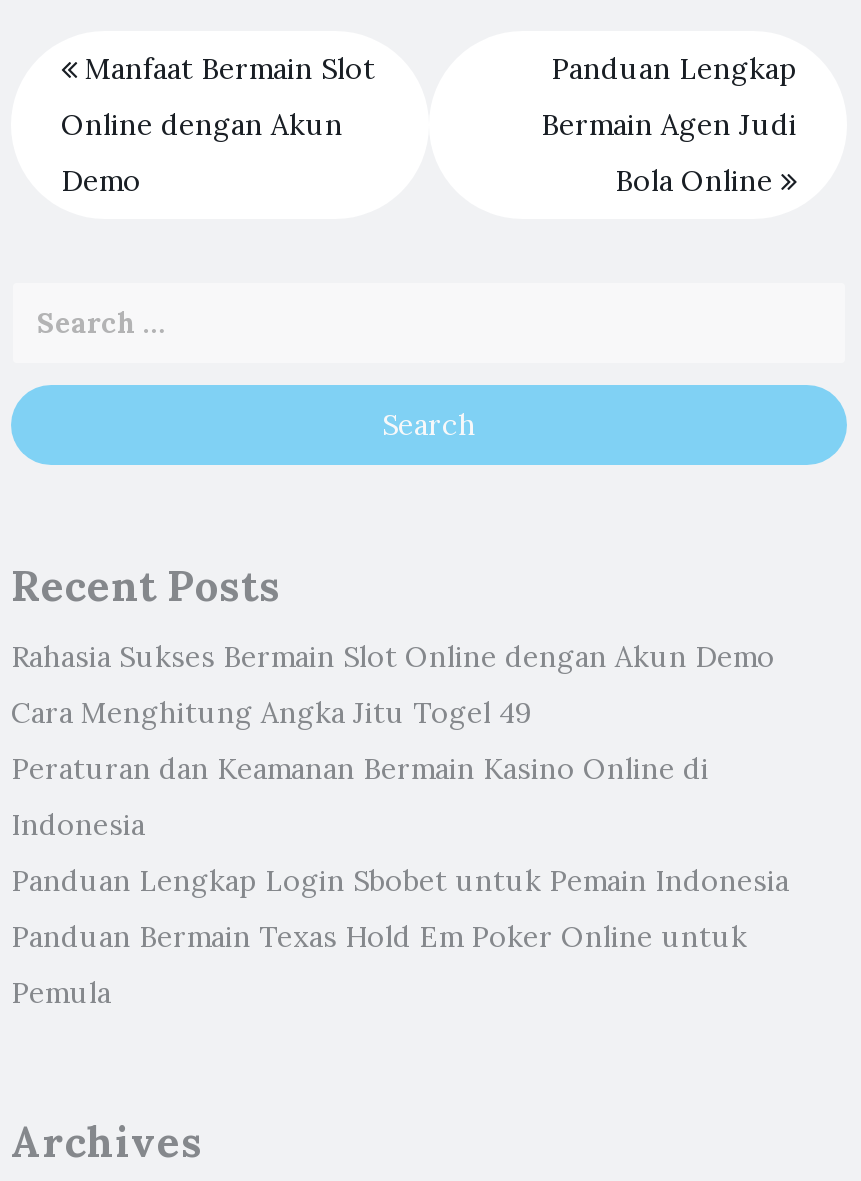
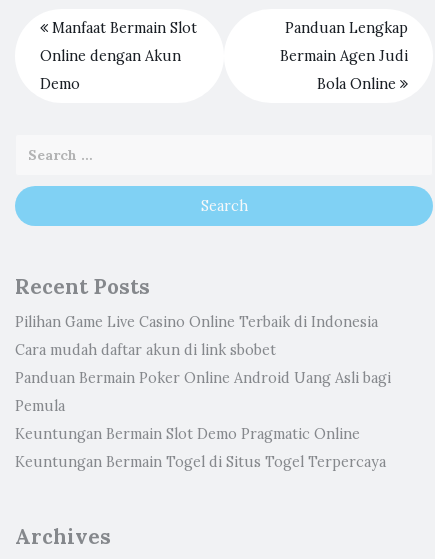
- Rahasia Sukses Bermain Slot Online dengan Akun Demo
- Cara Menghitung Angka Jitu Togel 49
- Peraturan dan Keamanan Bermain Kasino Online di
- Indonesia
- Panduan Lengkap Login Sbobet untuk Pemain Indonesia
- Panduan Bermain Texas Hold Em Poker Online untuk
+ Pilihan Game Live Casino Online Terbaik di Indonesia
+ Cara mudah daftar akun di link sbobet
+ Panduan Bermain Poker Online Android Uang Asli bagi

moved up: Pemula

+ Keuntungan Bermain Slot Demo Pragmatic Online
+ Keuntungan Bermain Togel di Situs Togel Terpercaya
